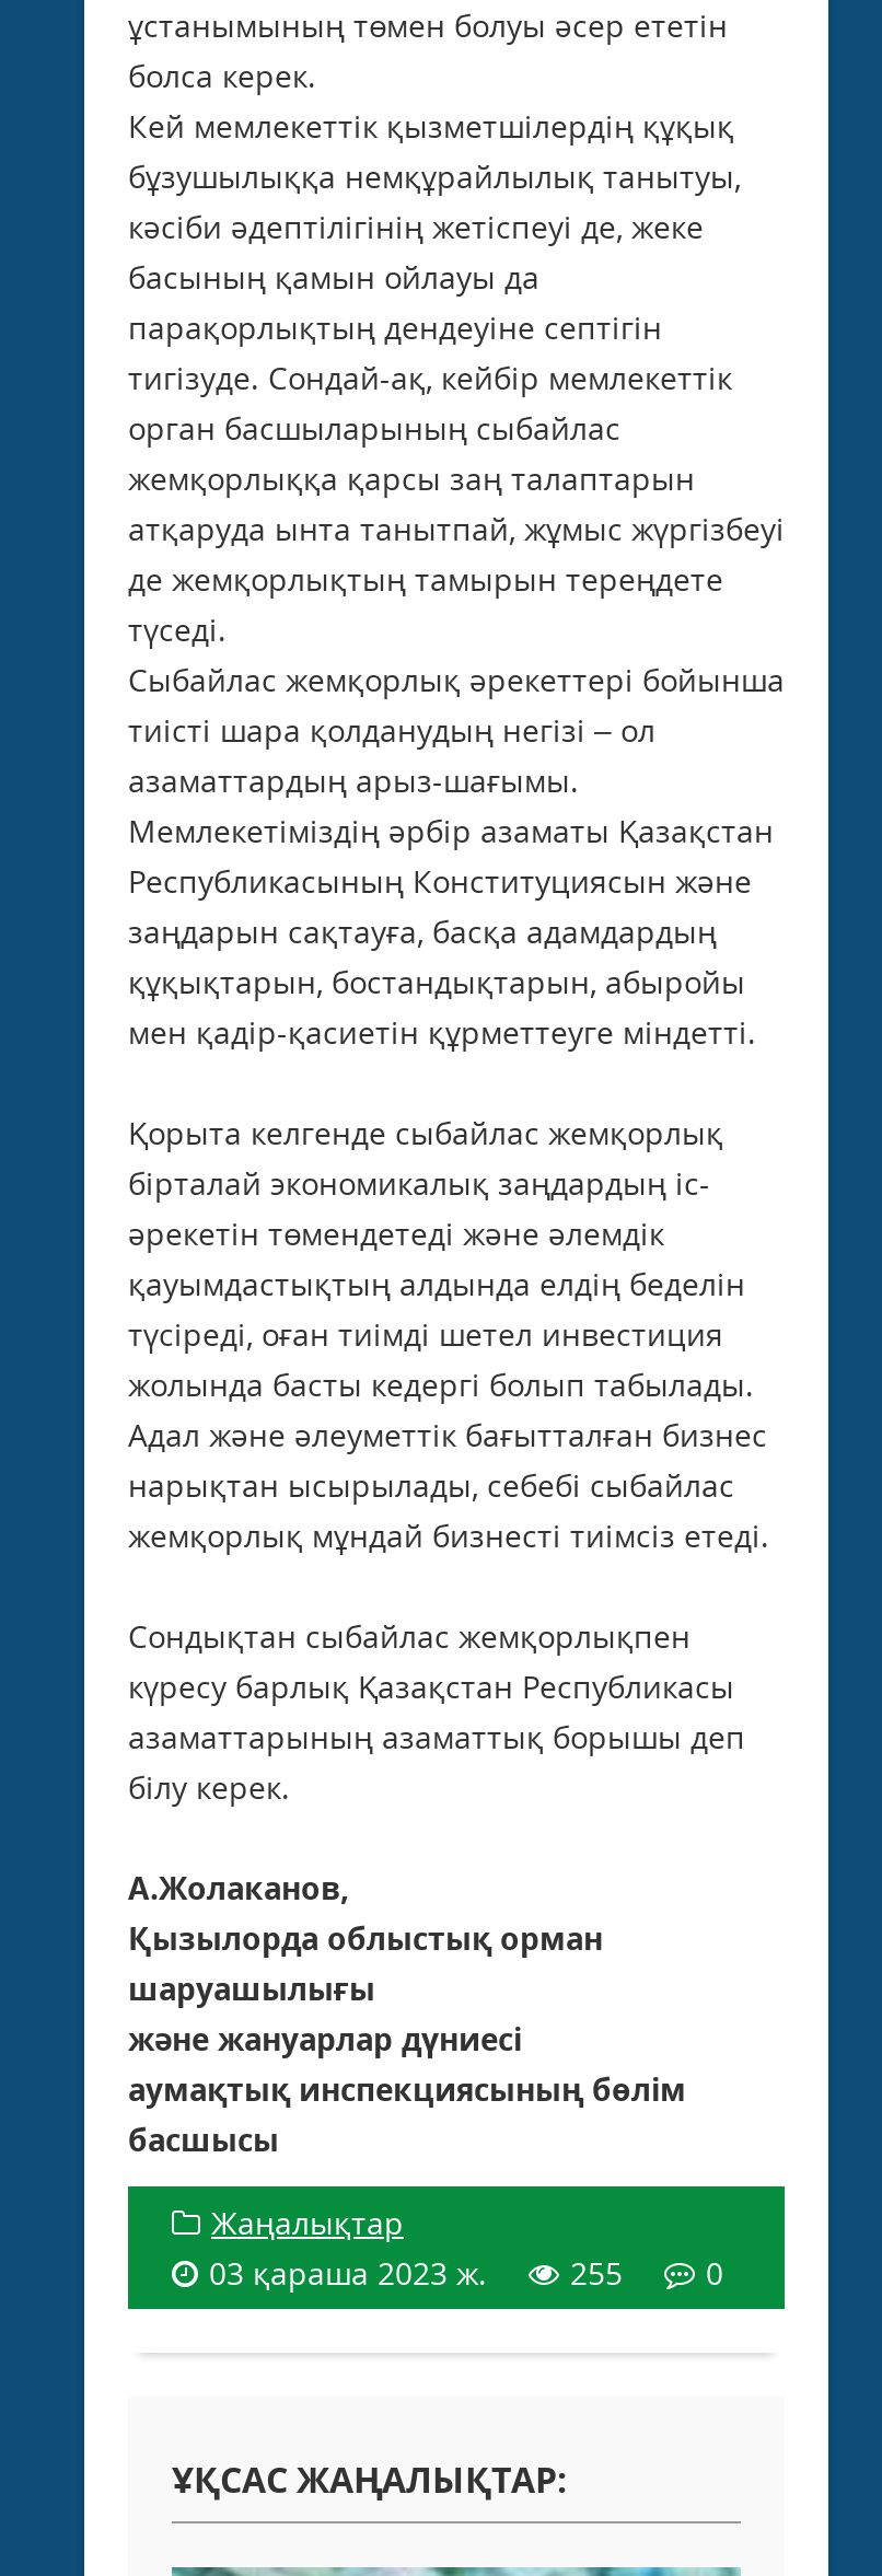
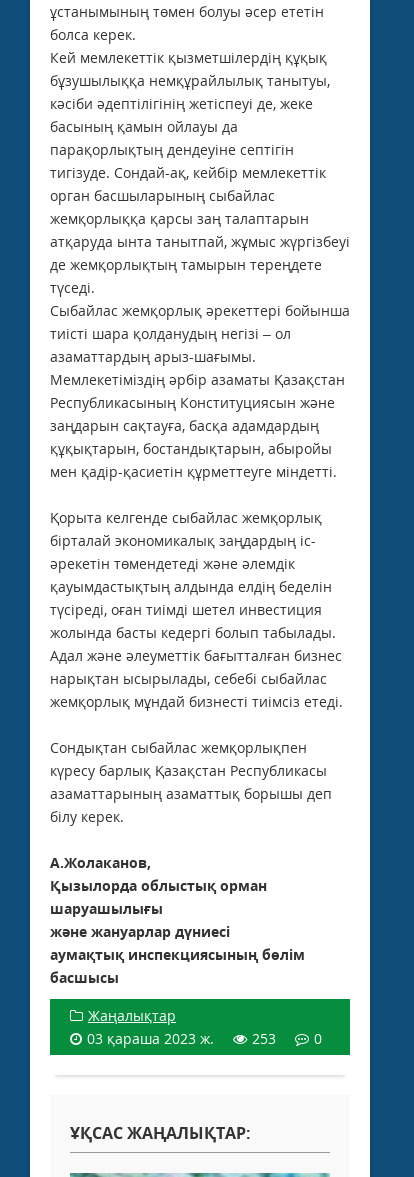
- 03 қараша 2023 ж. 255 0
+ 03 қараша 2023 ж. 253 0
